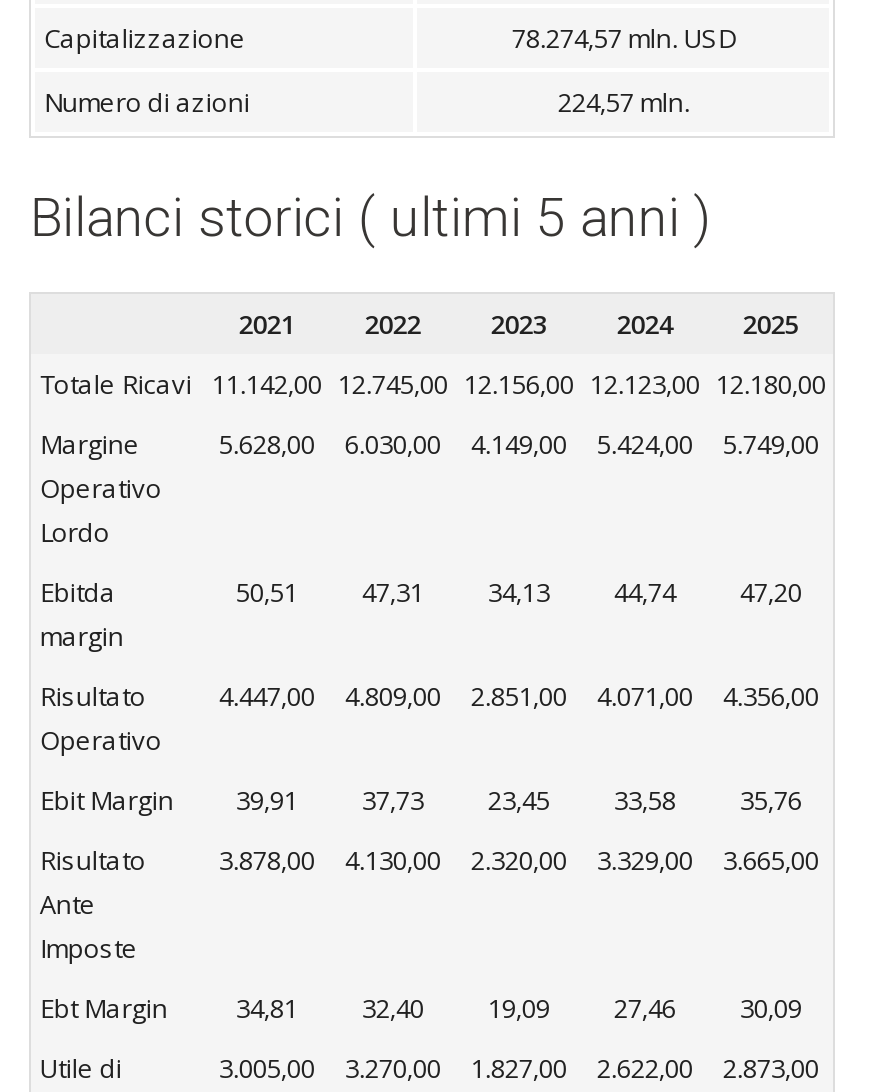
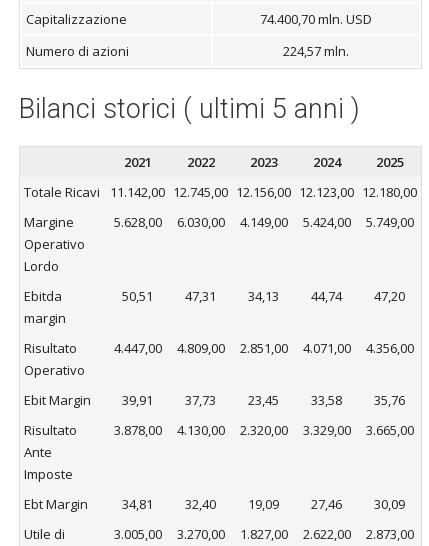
- 78.274,57 mln. USD
+ 74.400,70 mln. USD
